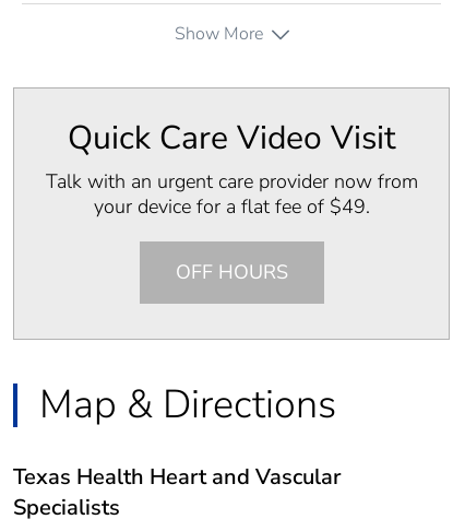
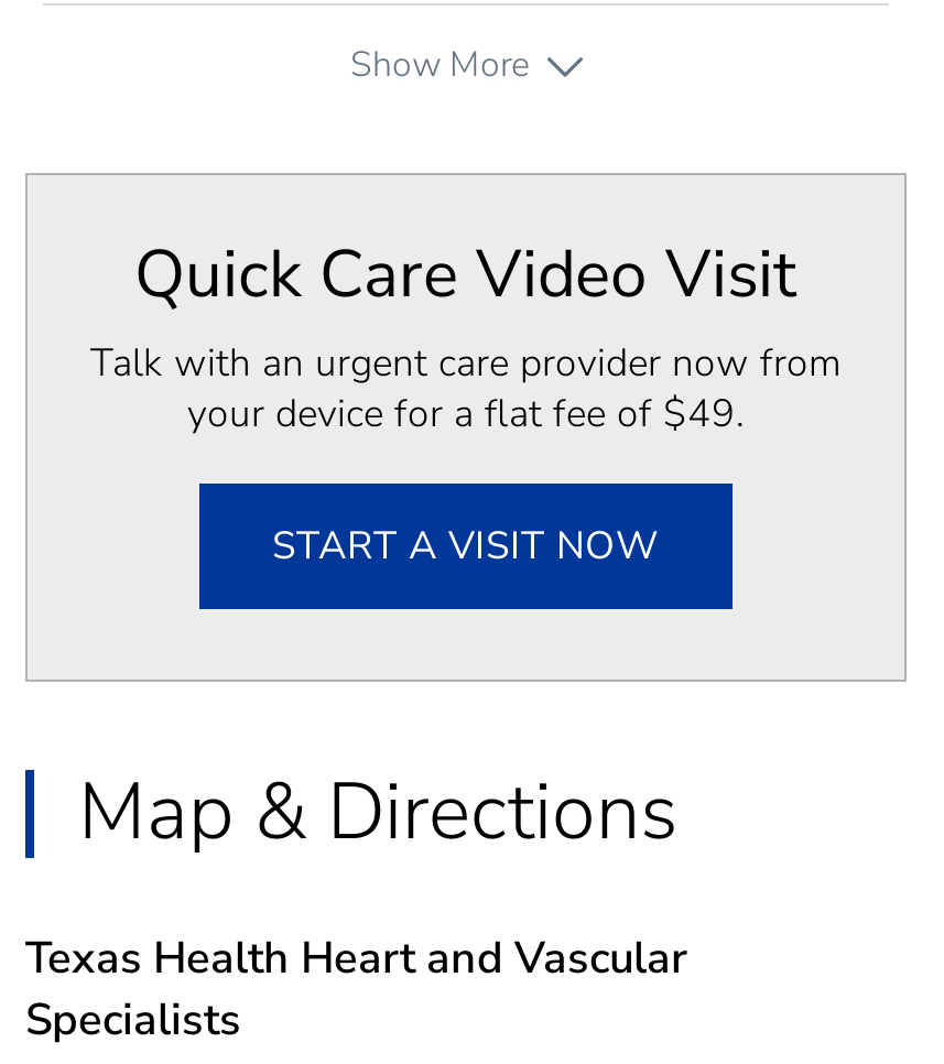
- OFF HOURS
+ START A VISIT NOW
